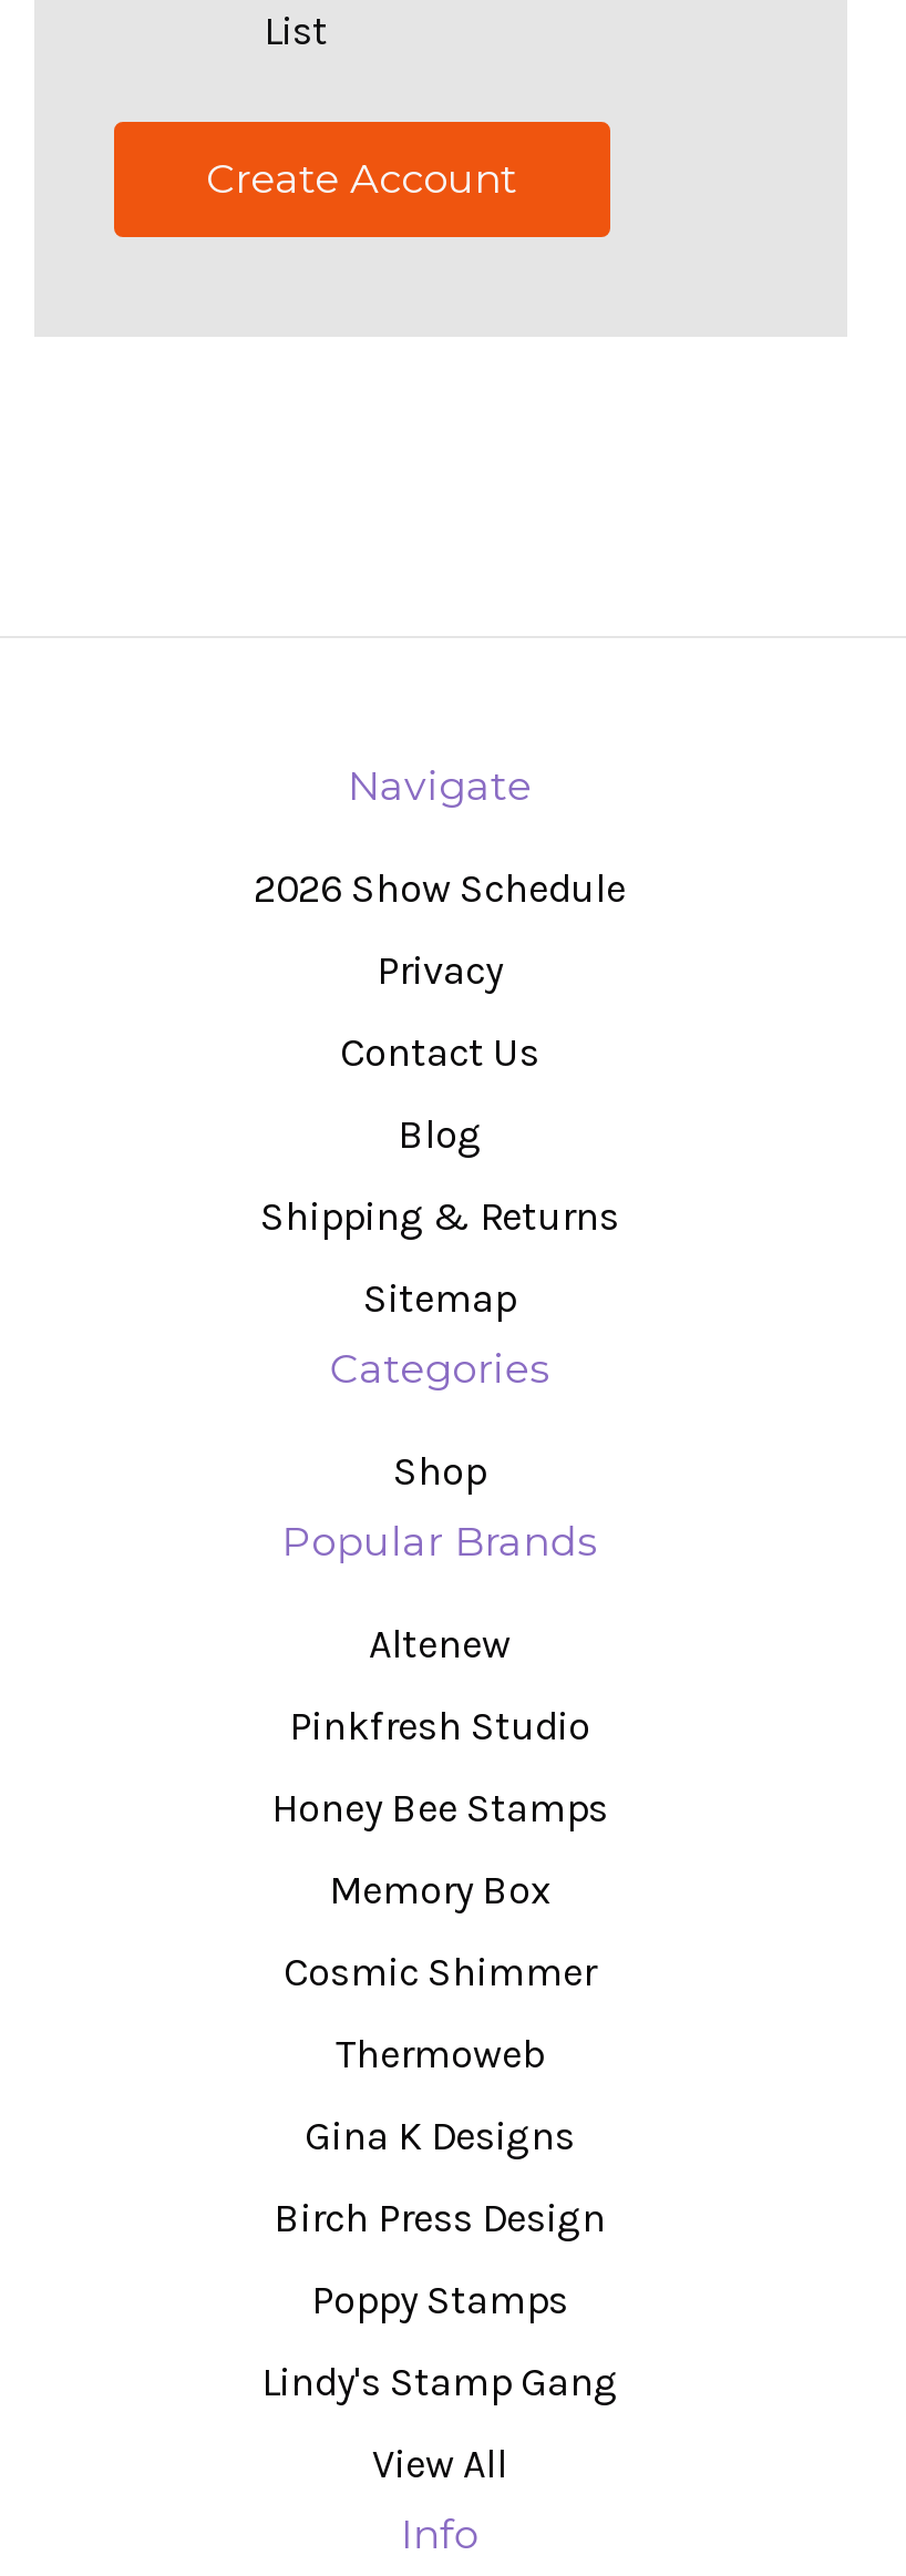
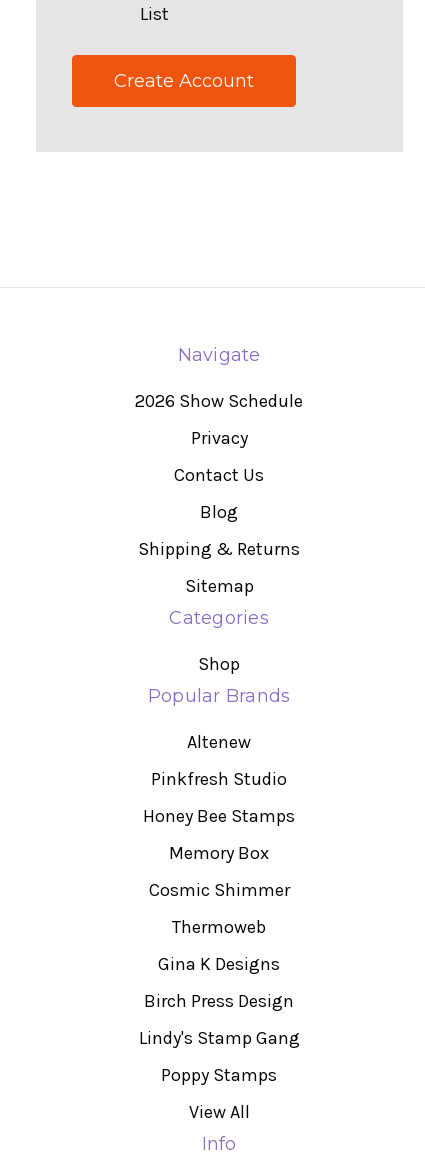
moved down: Poppy Stamps

moved up: Lindy's Stamp Gang
